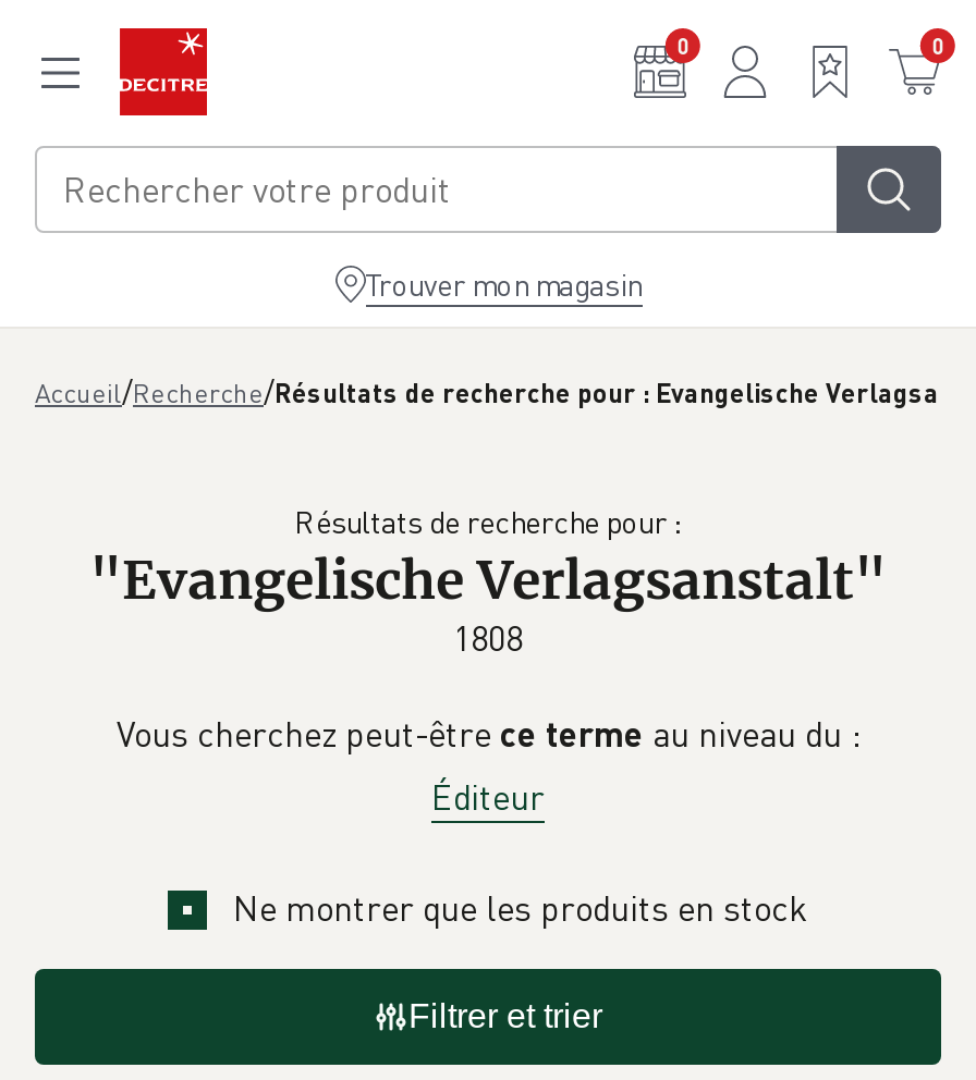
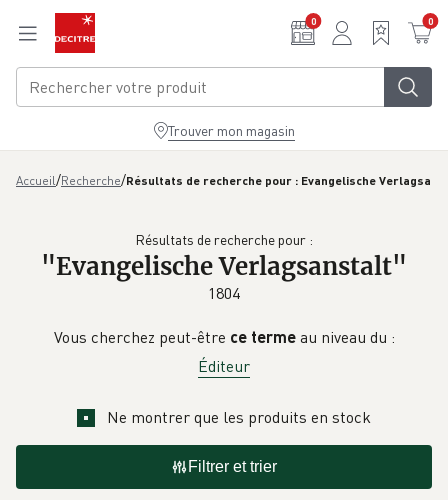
- 1808
+ 1804
